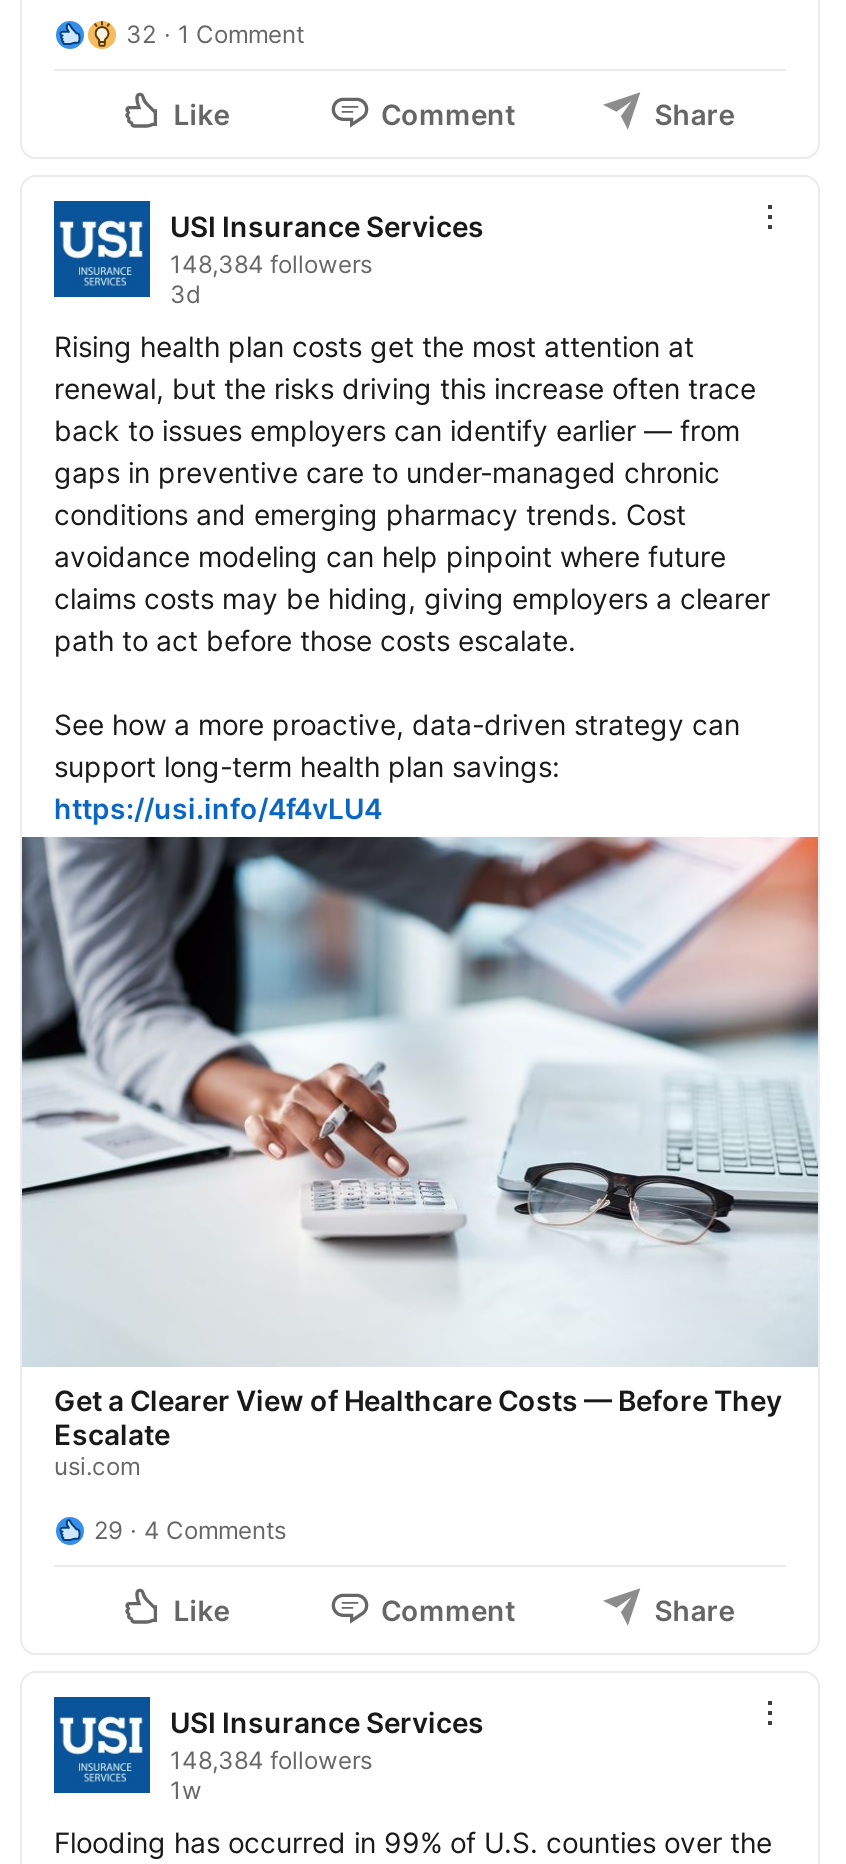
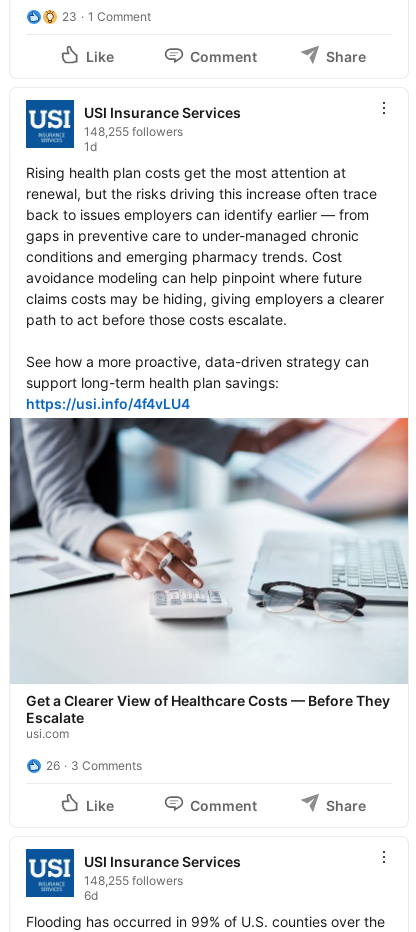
- 32 1 Comment
+ 23 1 Comment

- 148,384 followers
- 3d
+ 148,255 followers
+ 1d

- 29
+ 26

- 4 Comments
+ 3 Comments

- 148,384 followers
- 1w
+ 148,255 followers
+ 6d
